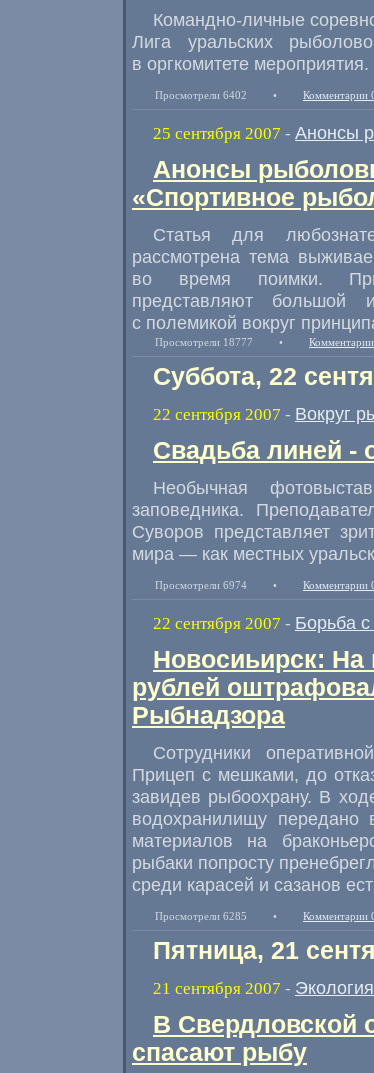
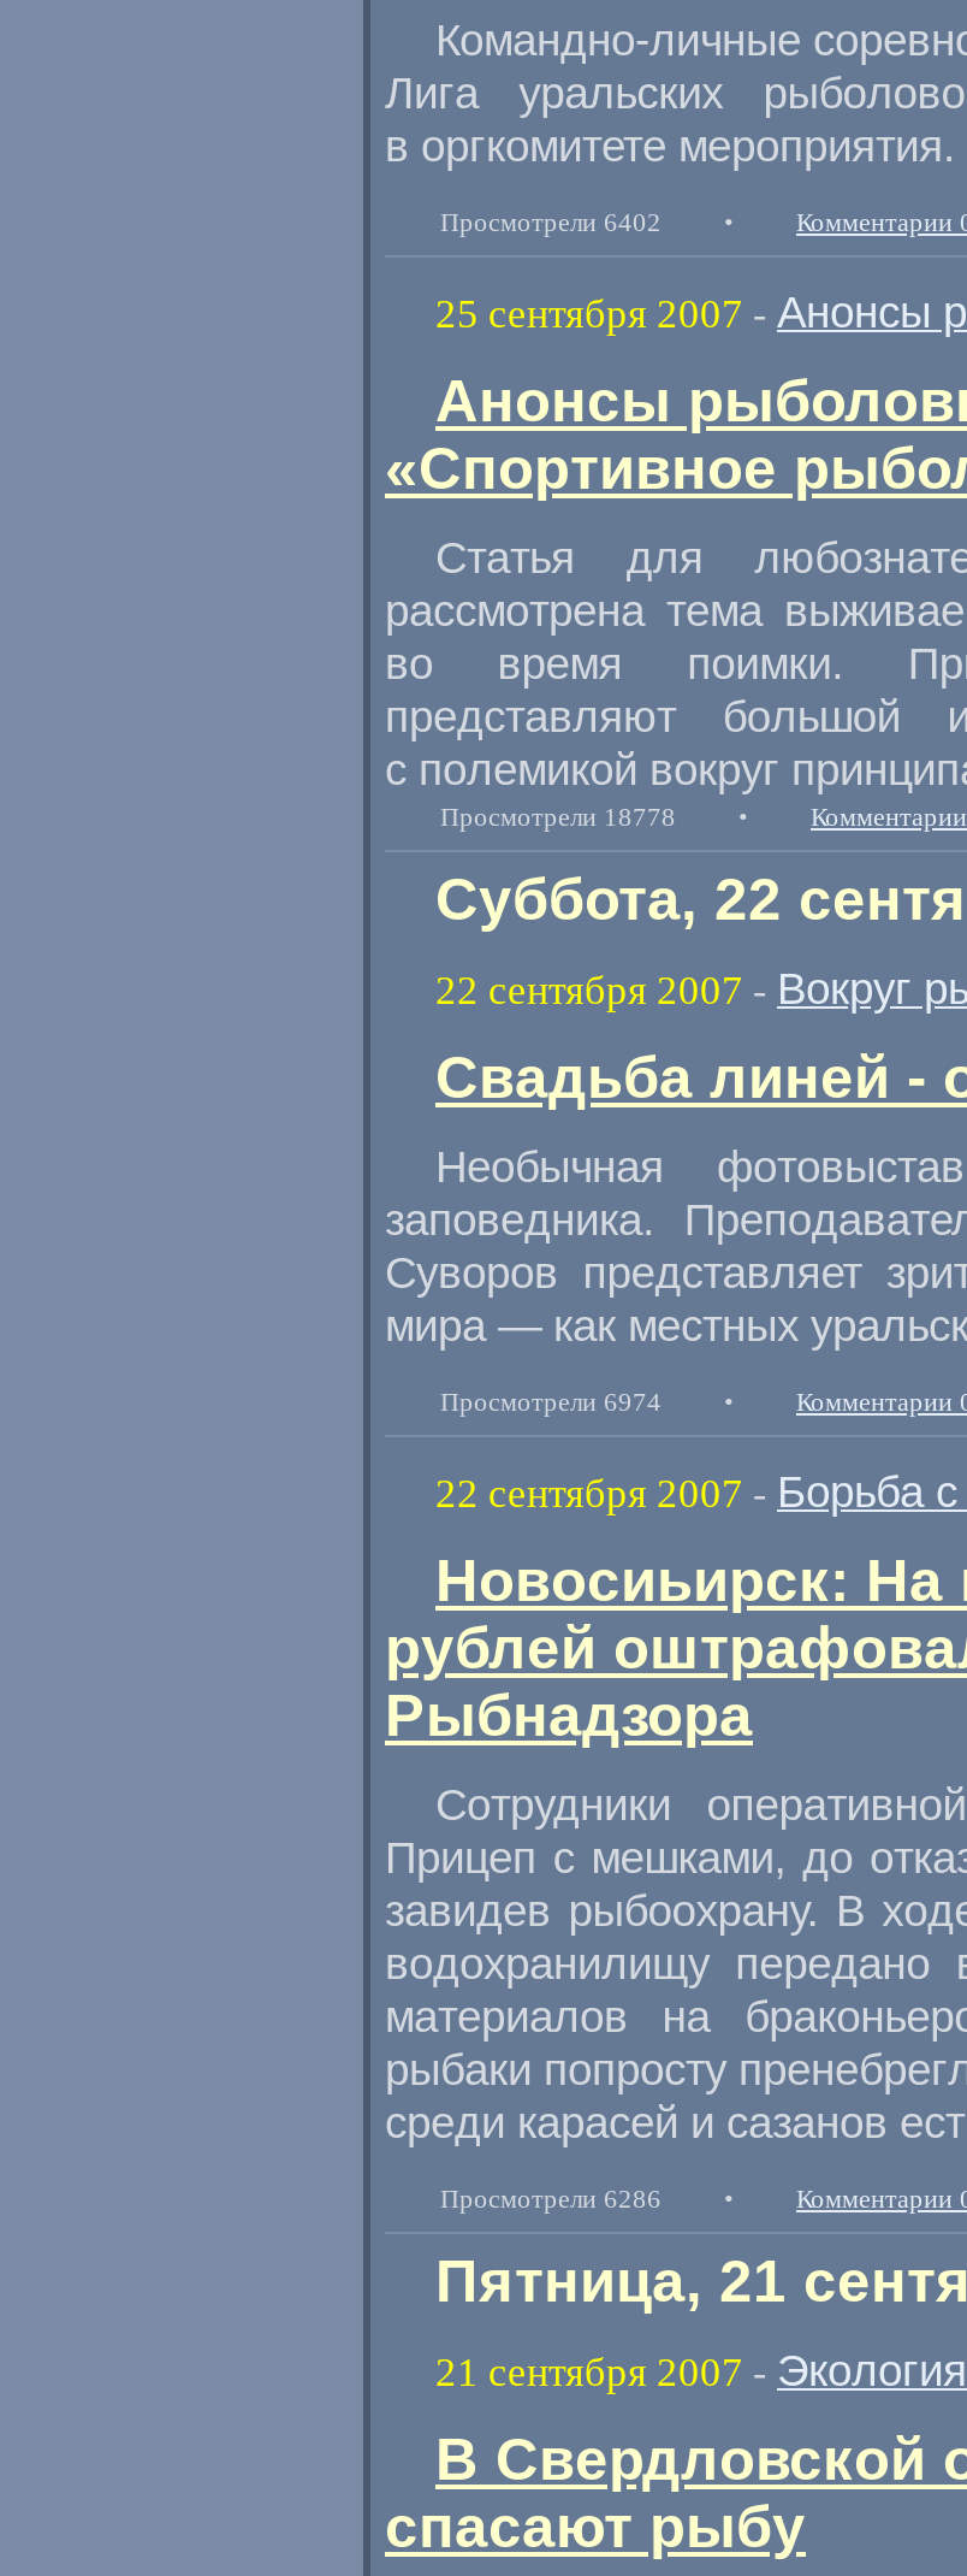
- Просмотрели 18777
+ Просмотрели 18778

- Просмотрели 6285
+ Просмотрели 6286
